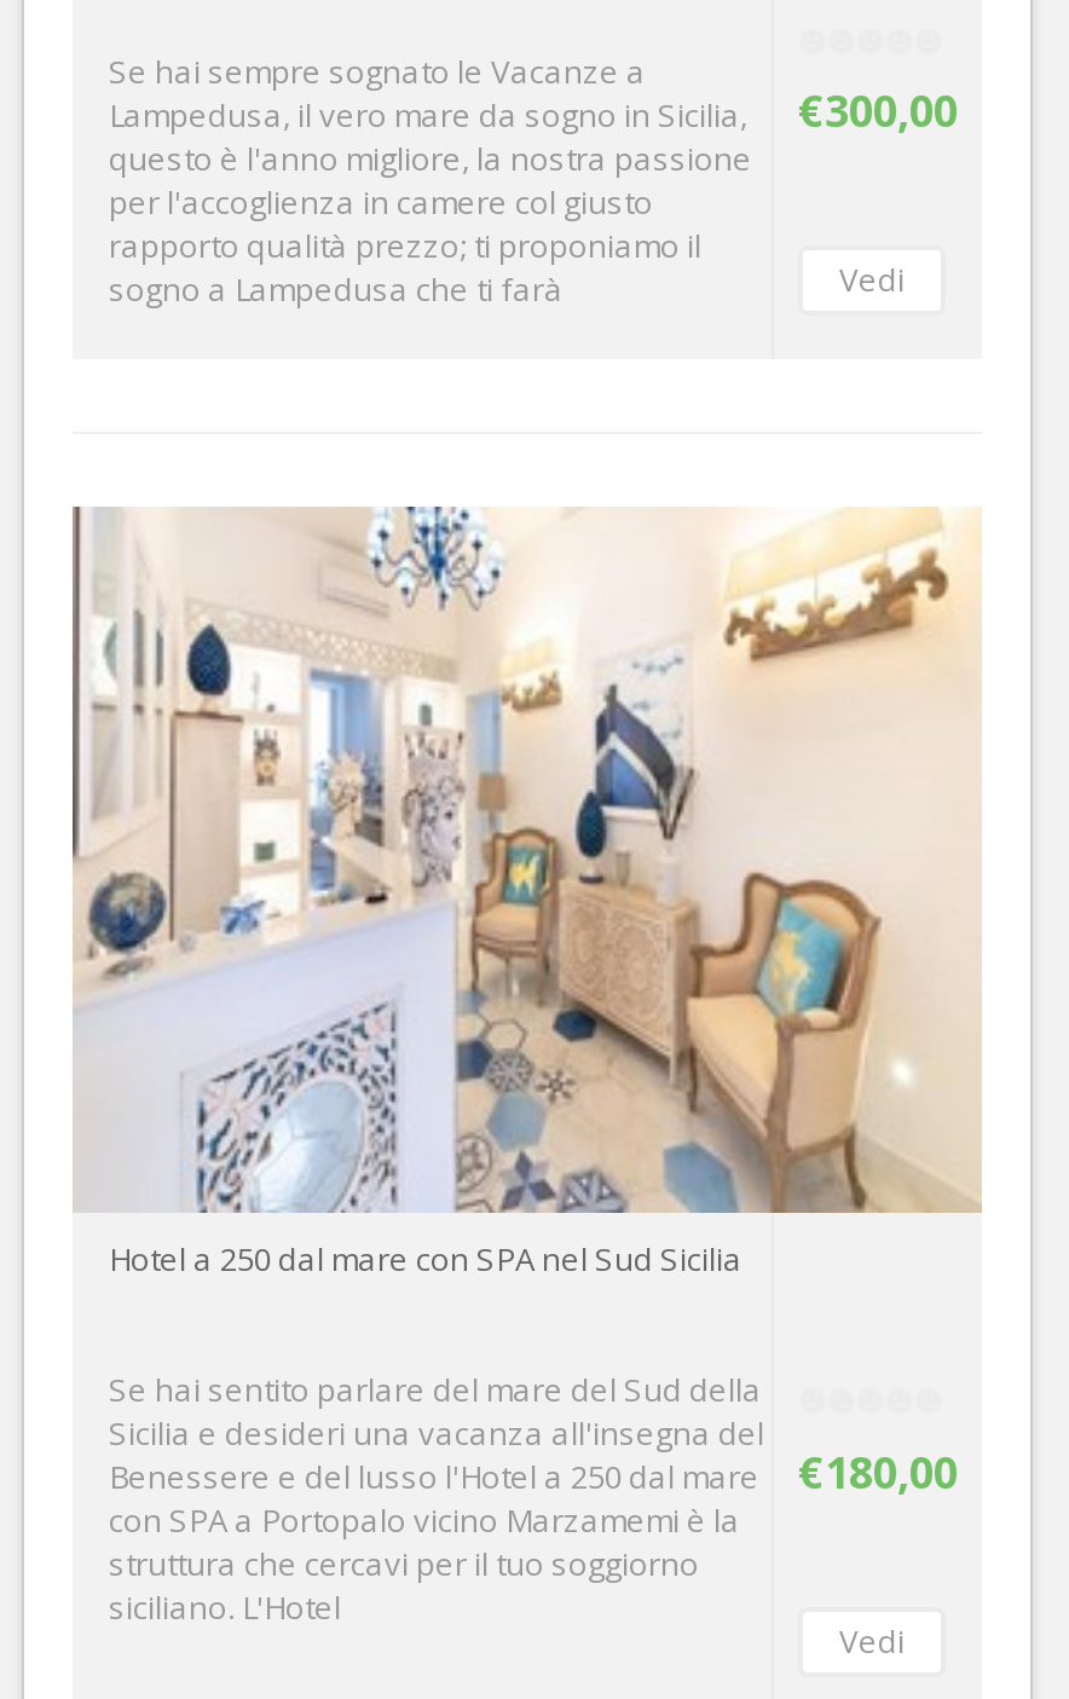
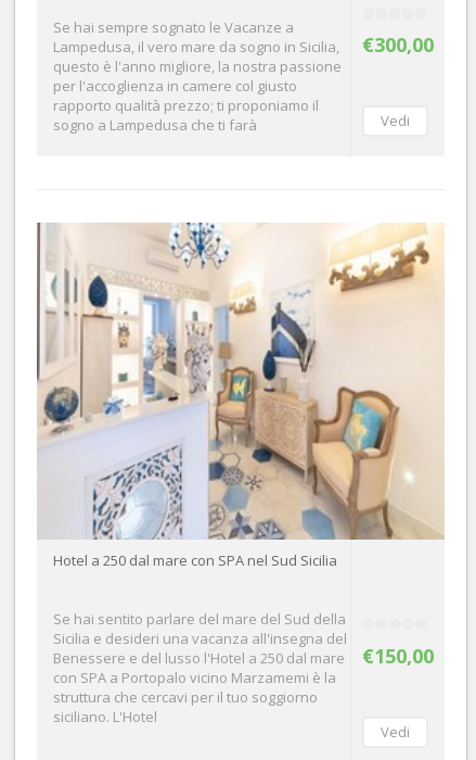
- Benessere e del lusso l'Hotel a 250 dal mare €180,00
+ Benessere e del lusso l'Hotel a 250 dal mare €150,00
